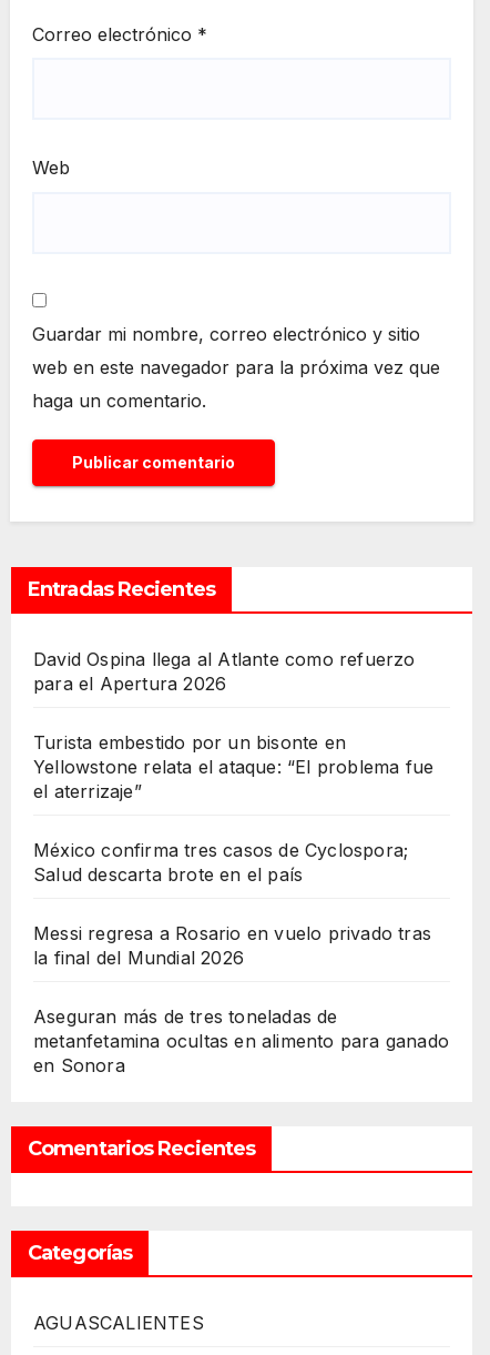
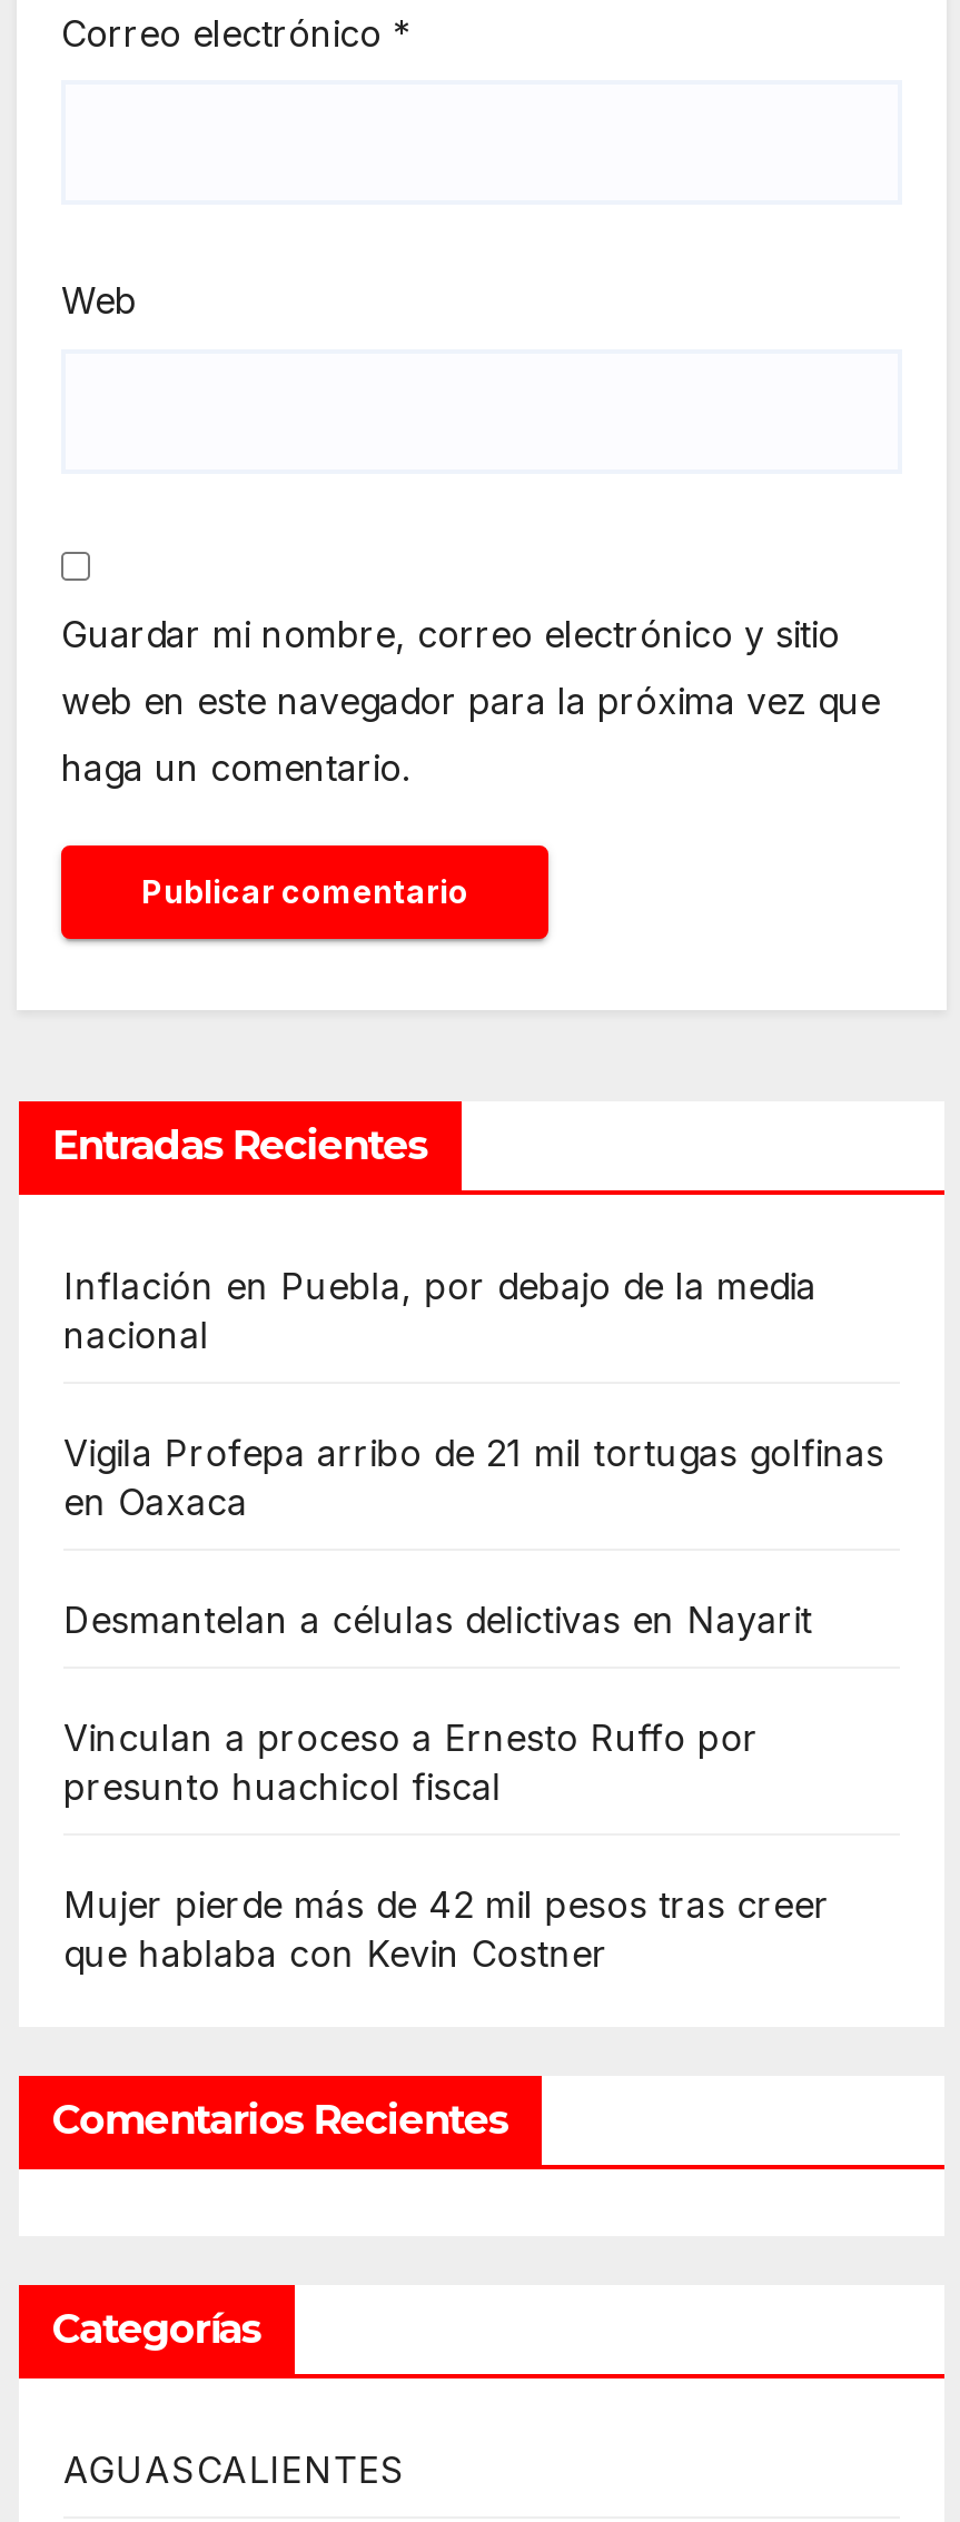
- David Ospina llega al Atlante como refuerzo
- para el Apertura 2026
+ Inflación en Puebla, por debajo de la media
+ nacional

- Turista embestido por un bisonte en
- Yellowstone relata el ataque: “El problema fue
- el aterrizaje”
+ Vigila Profepa arribo de 21 mil tortugas golfinas
+ en Oaxaca

- México confirma tres casos de Cyclospora;
- Salud descarta brote en el país
+ Desmantelan a células delictivas en Nayarit

- Messi regresa a Rosario en vuelo privado tras
- la final del Mundial 2026
+ Vinculan a proceso a Ernesto Ruffo por
+ presunto huachicol fiscal

- Aseguran más de tres toneladas de
- metanfetamina ocultas en alimento para ganado
- en Sonora
+ Mujer pierde más de 42 mil pesos tras creer
+ que hablaba con Kevin Costner
